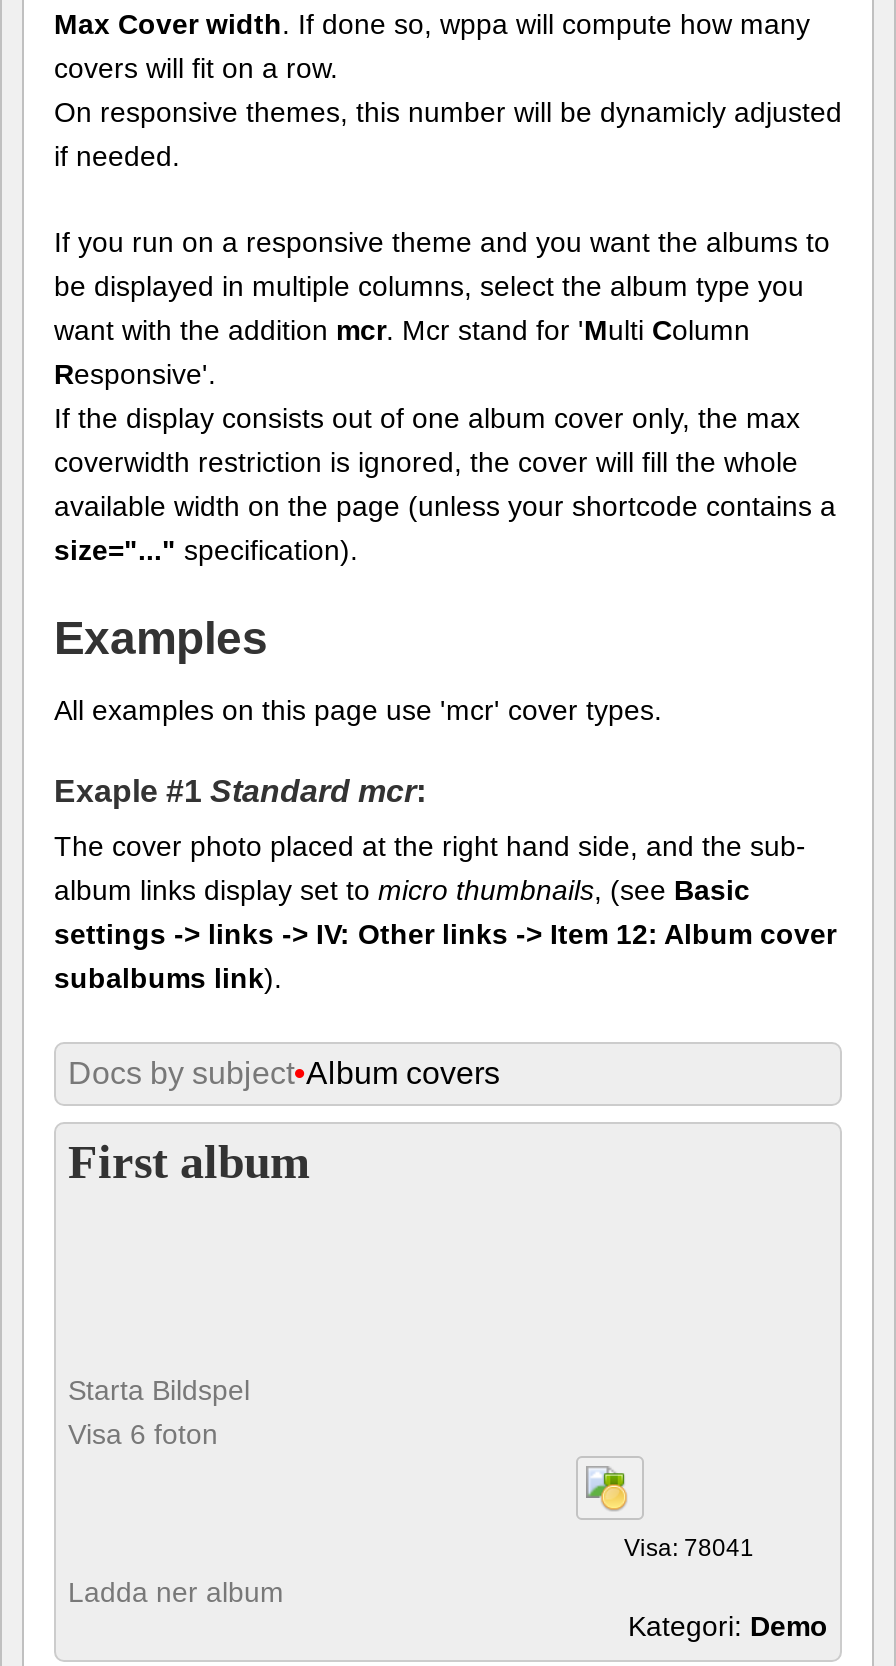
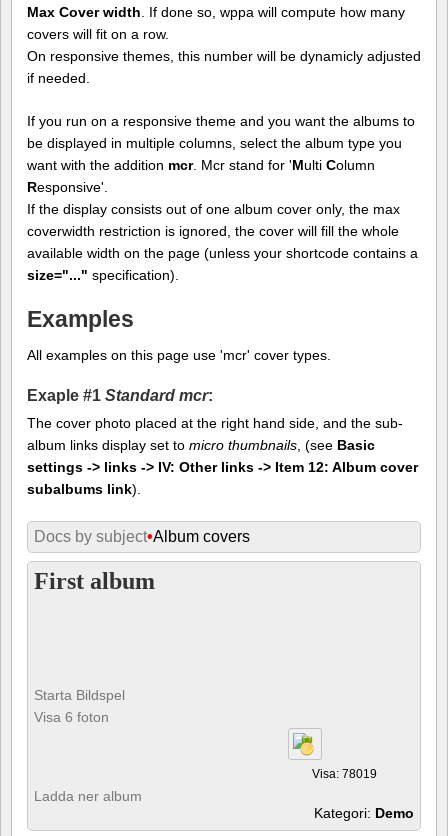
- Visa: 78041
+ Visa: 78019
